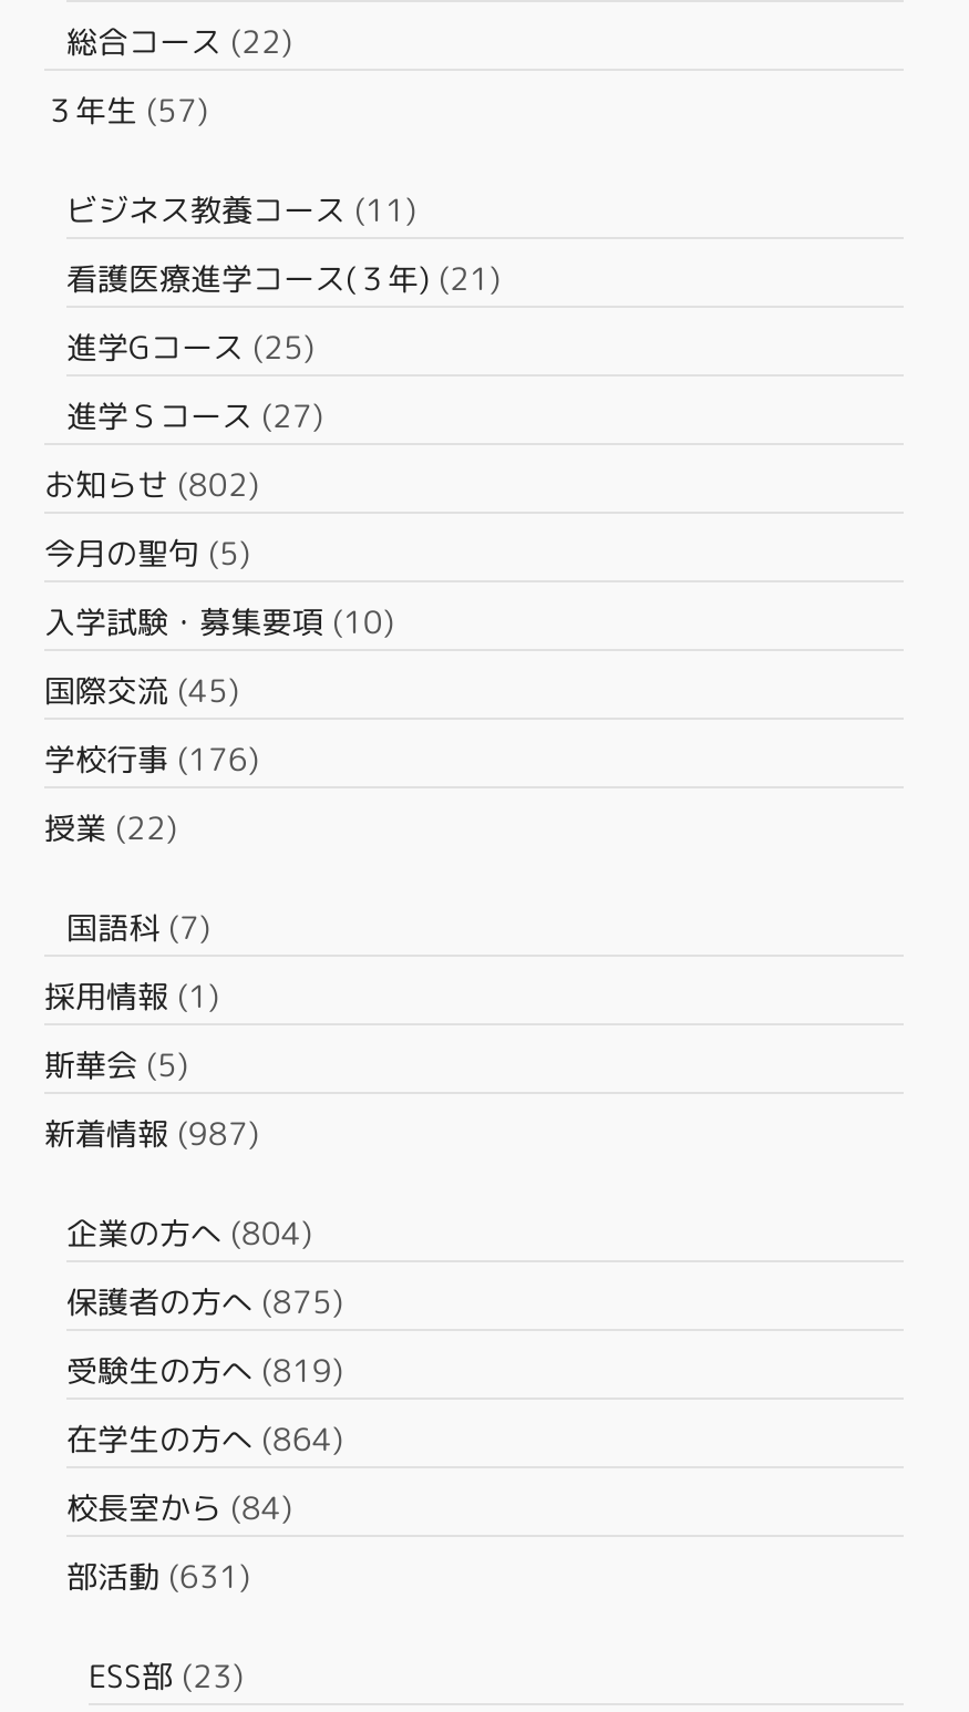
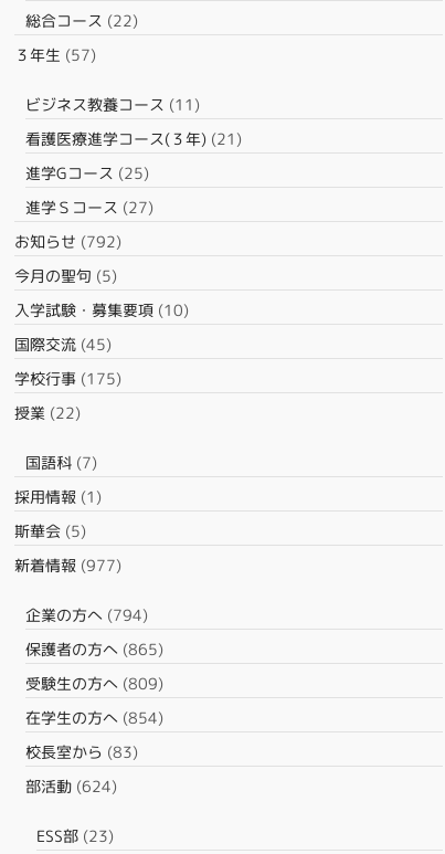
- お知らせ(802)
+ お知らせ(792)

- 学校行事(176)
+ 学校行事(175)

- 新着情報(987)
+ 新着情報(977)

- 企業の方へ(804)
+ 企業の方へ(794)

- 保護者の方へ(875)
+ 保護者の方へ(865)

- 受験生の方へ(819)
+ 受験生の方へ(809)

- 在学生の方へ(864)
+ 在学生の方へ(854)

- 校長室から(84)
+ 校長室から(83)

- 部活動(631)
+ 部活動(624)
